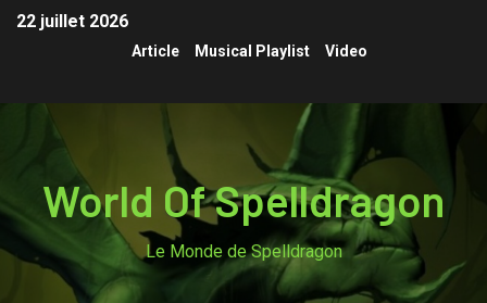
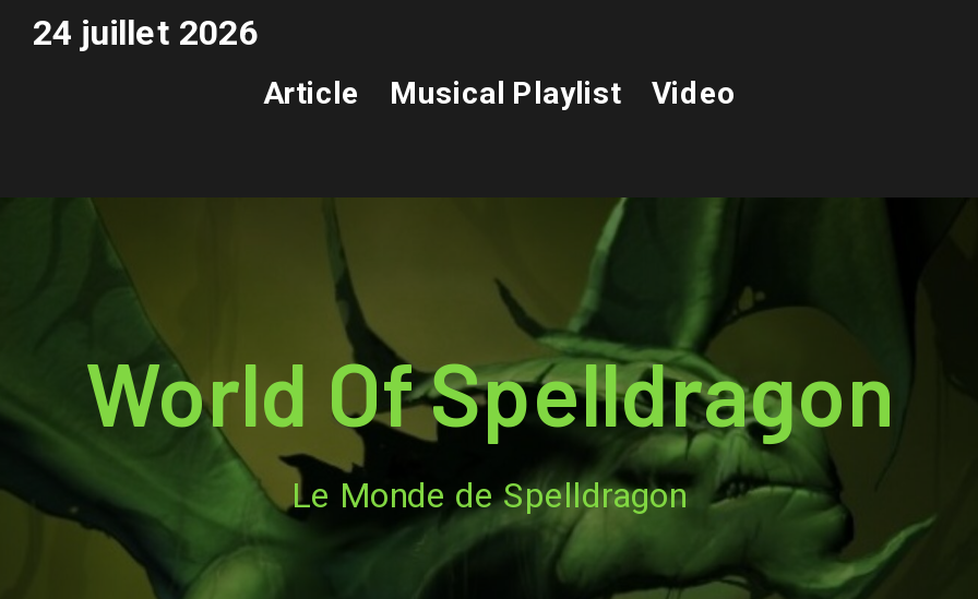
- 22 juillet 2026
+ 24 juillet 2026
